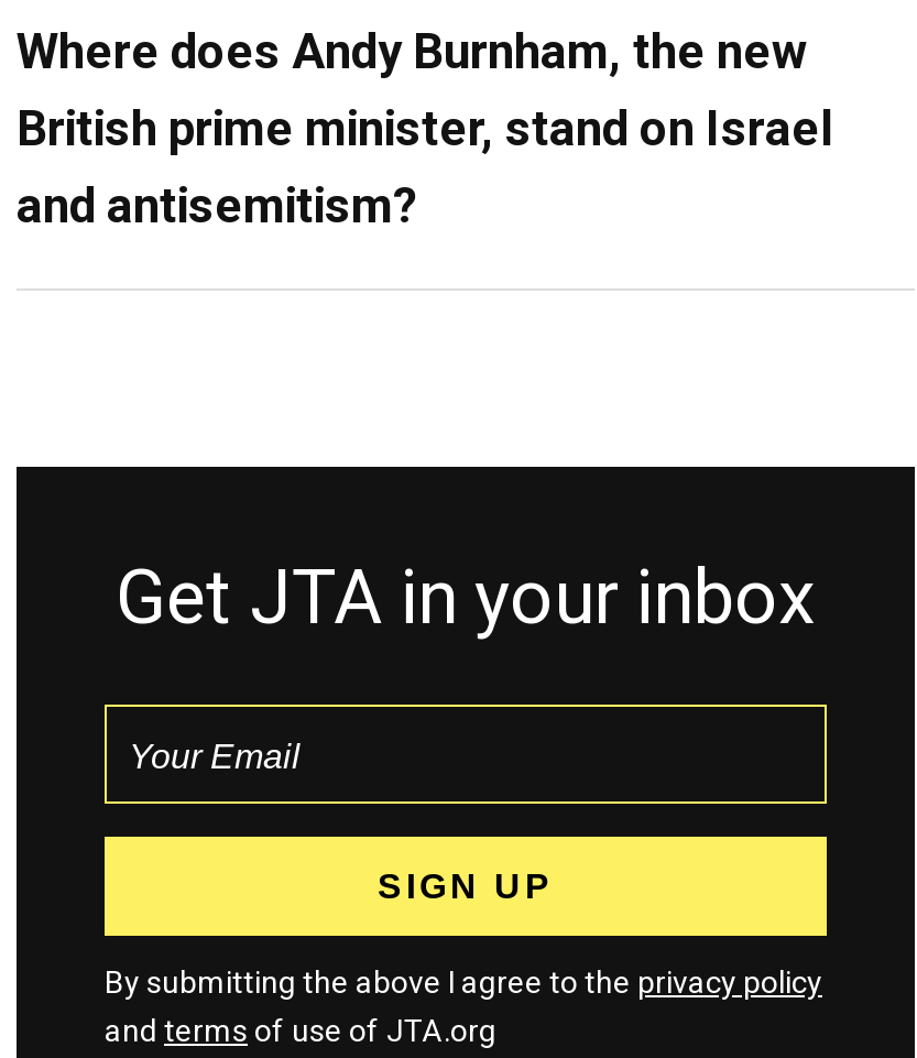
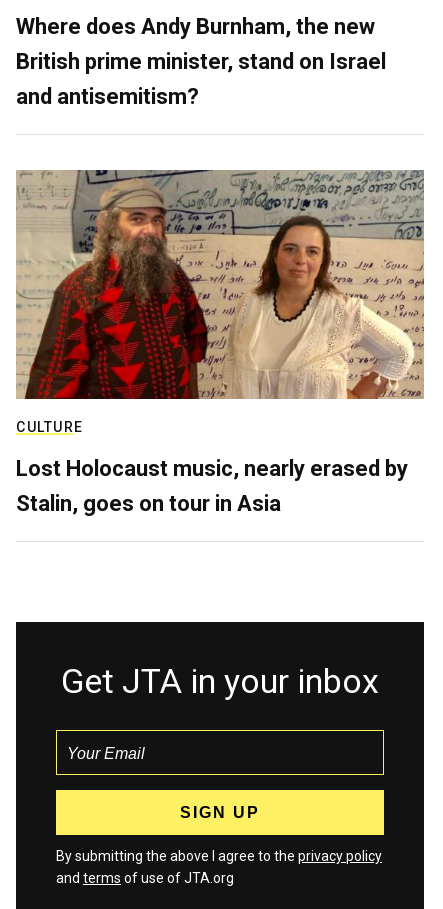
+ [image]
+ CULTURE
+ Lost Holocaust music, nearly erased by
+ Stalin, goes on tour in Asia
